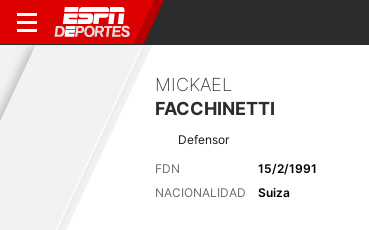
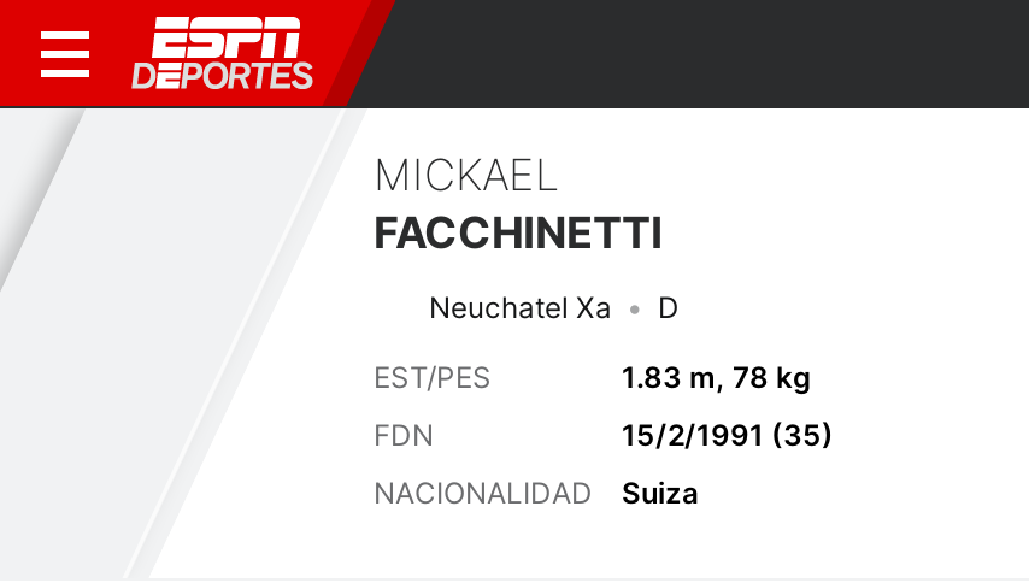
- Defensor
+ Neuchatel Xa
+ D
+ EST/PES
+ 1.83 m, 78 kg

- 15/2/1991
+ 15/2/1991 (35)
